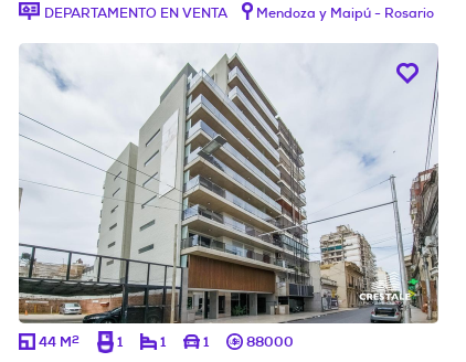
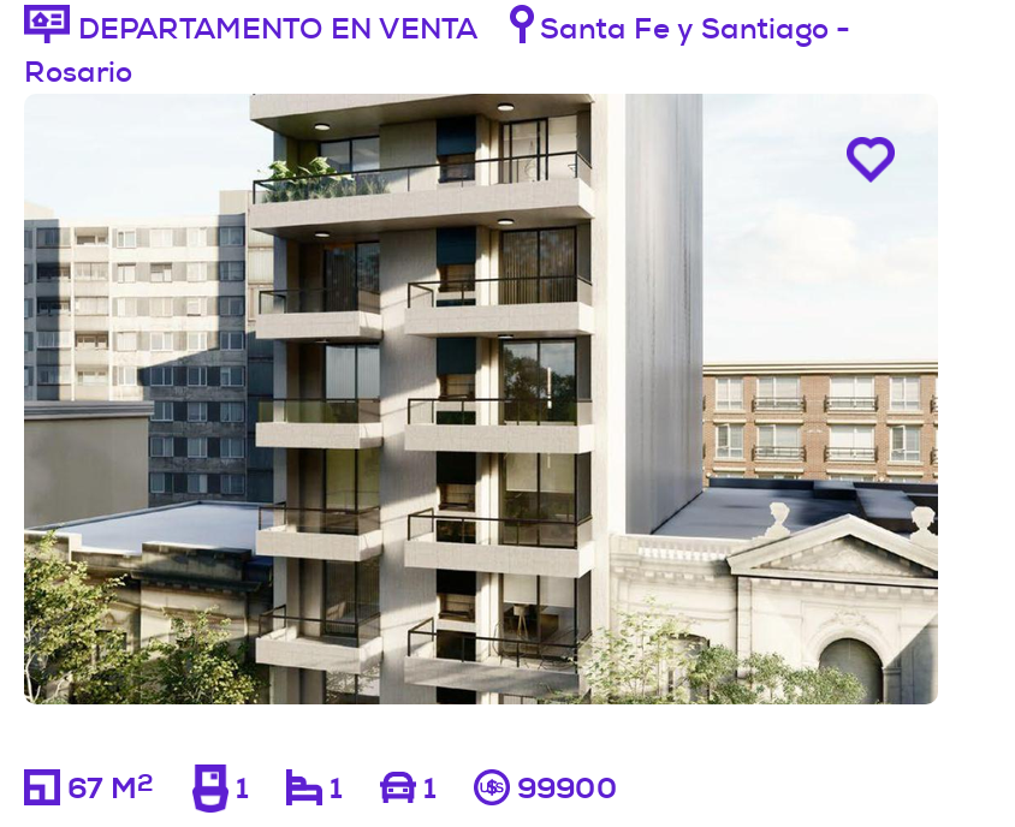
- Mendoza y Maipú - Rosario
+ Santa Fe y Santiago -
+ Rosario

- [image]
- 44 M2
+ [image]
+ 67 M2

- 88000
+ 99900
